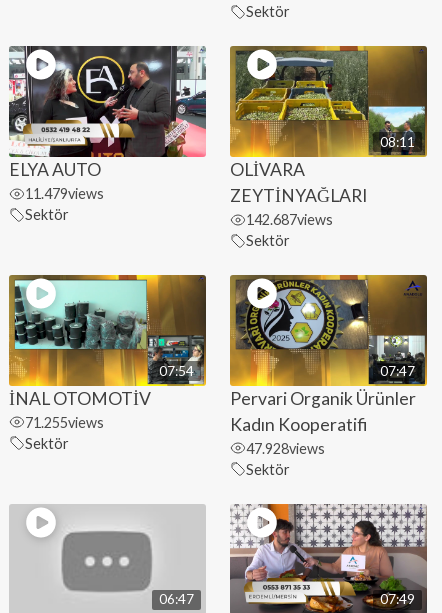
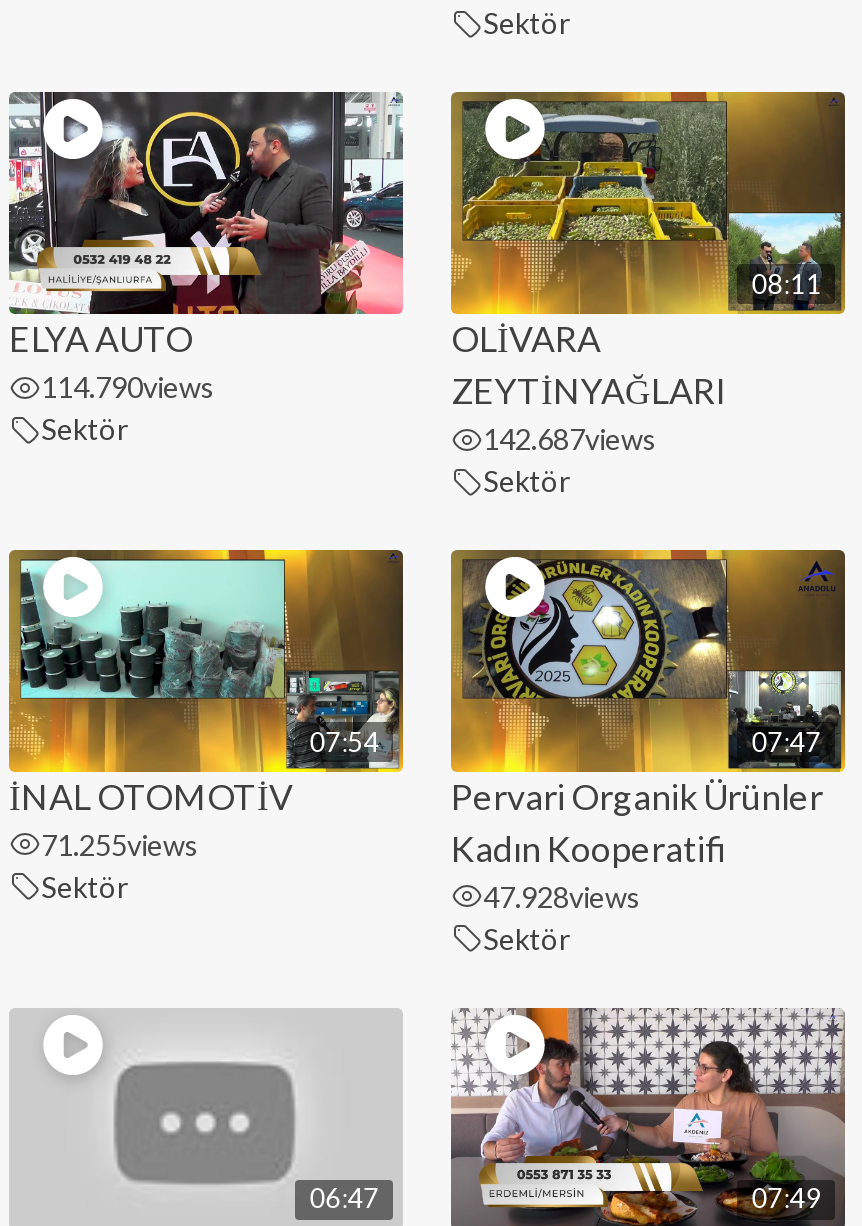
- 11.479views
+ 114.790views
